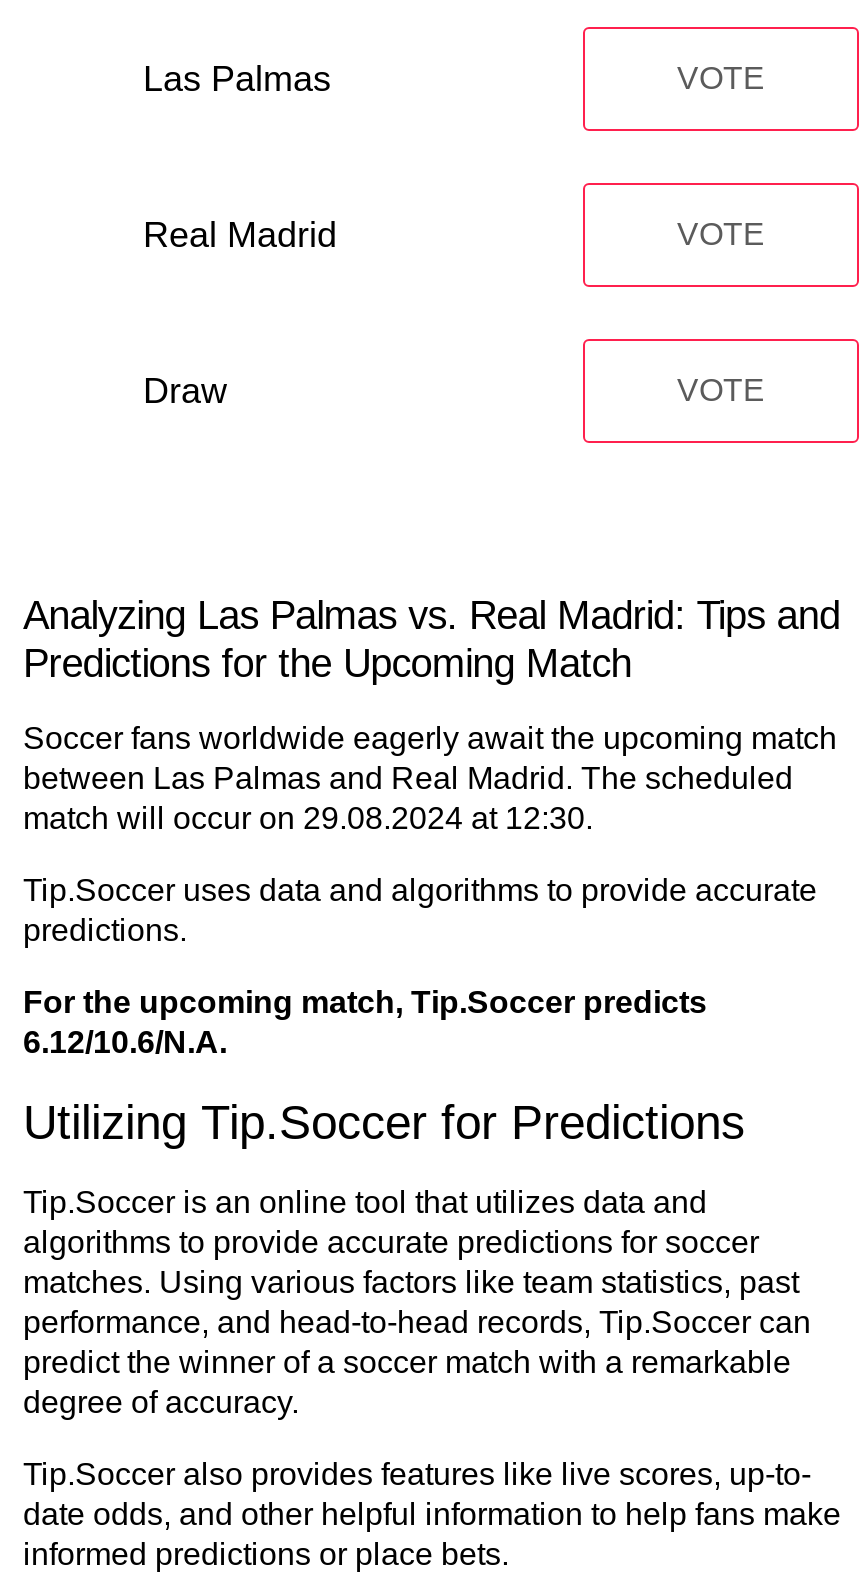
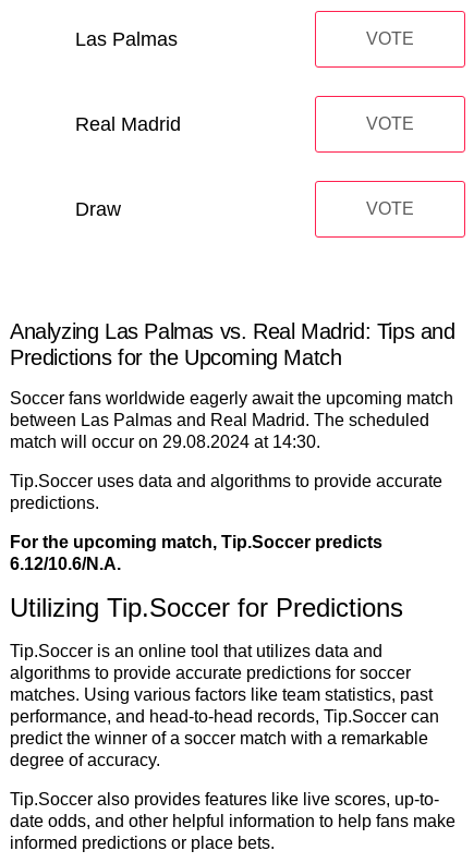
- match will occur on 29.08.2024 at 12:30.
+ match will occur on 29.08.2024 at 14:30.
